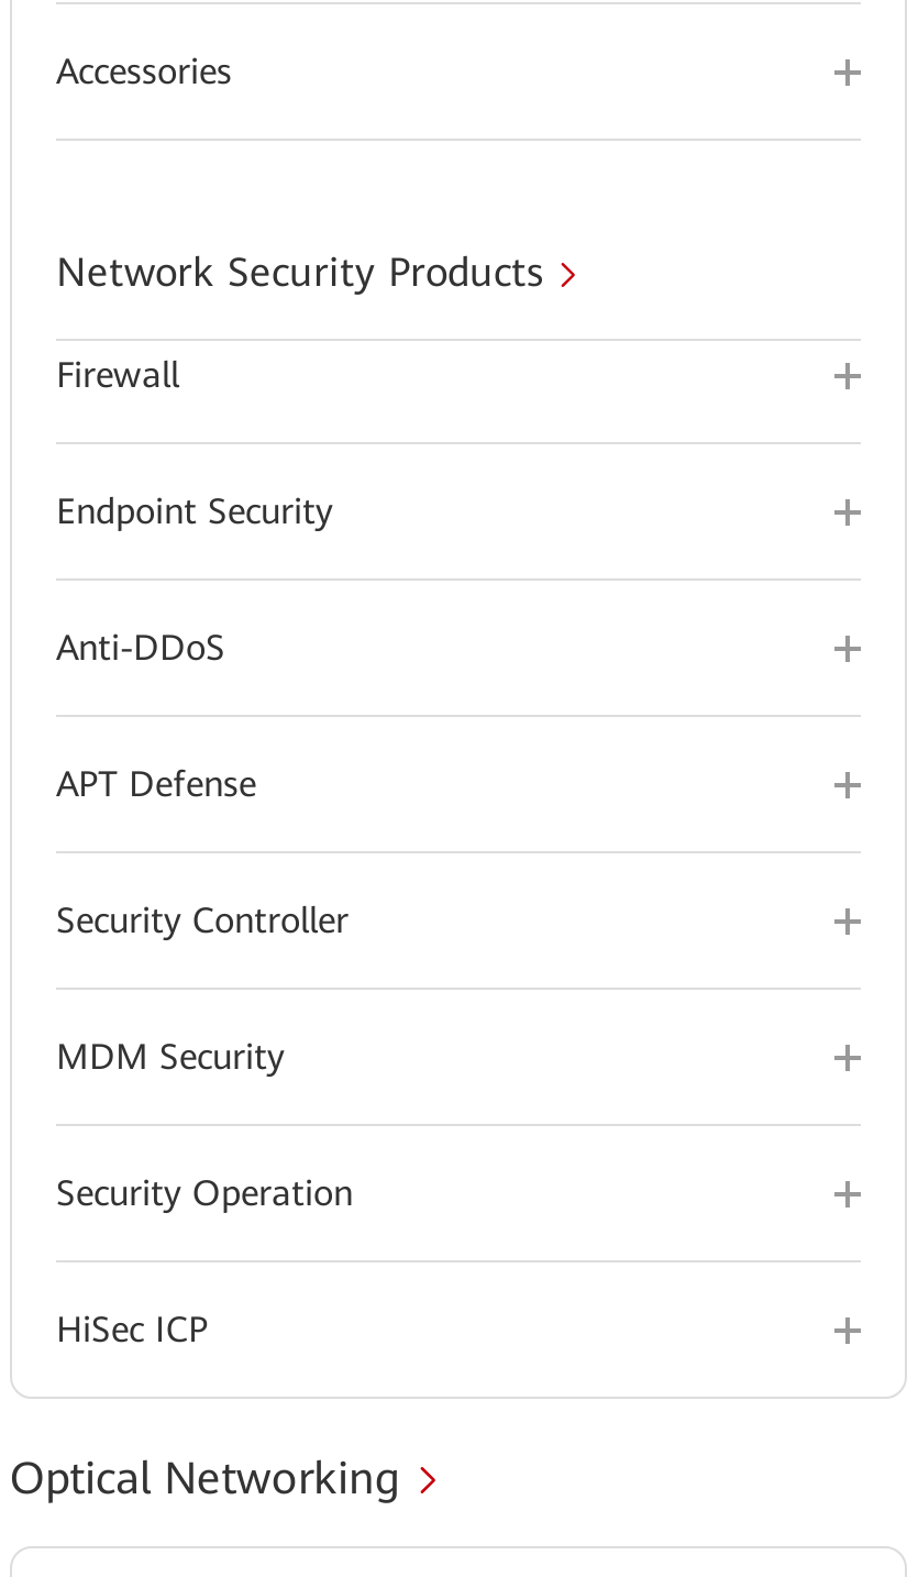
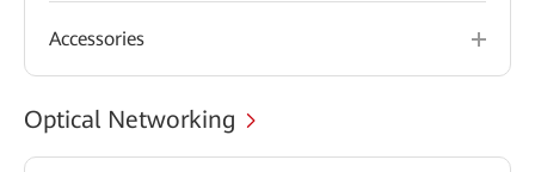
- Network Security Products
- Firewall
- Endpoint Security
- Anti-DDoS
- APT Defense
- Security Controller
- MDM Security
- Security Operation
- HiSec ICP
